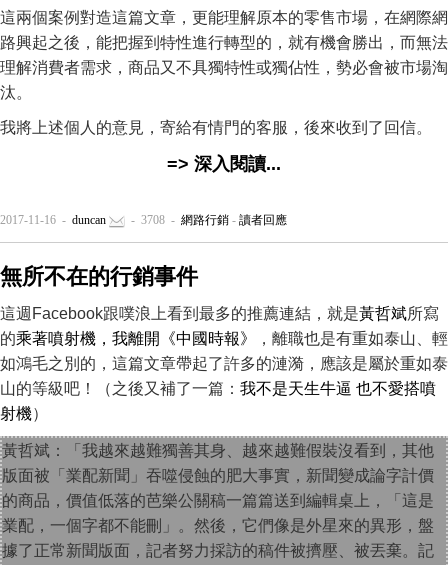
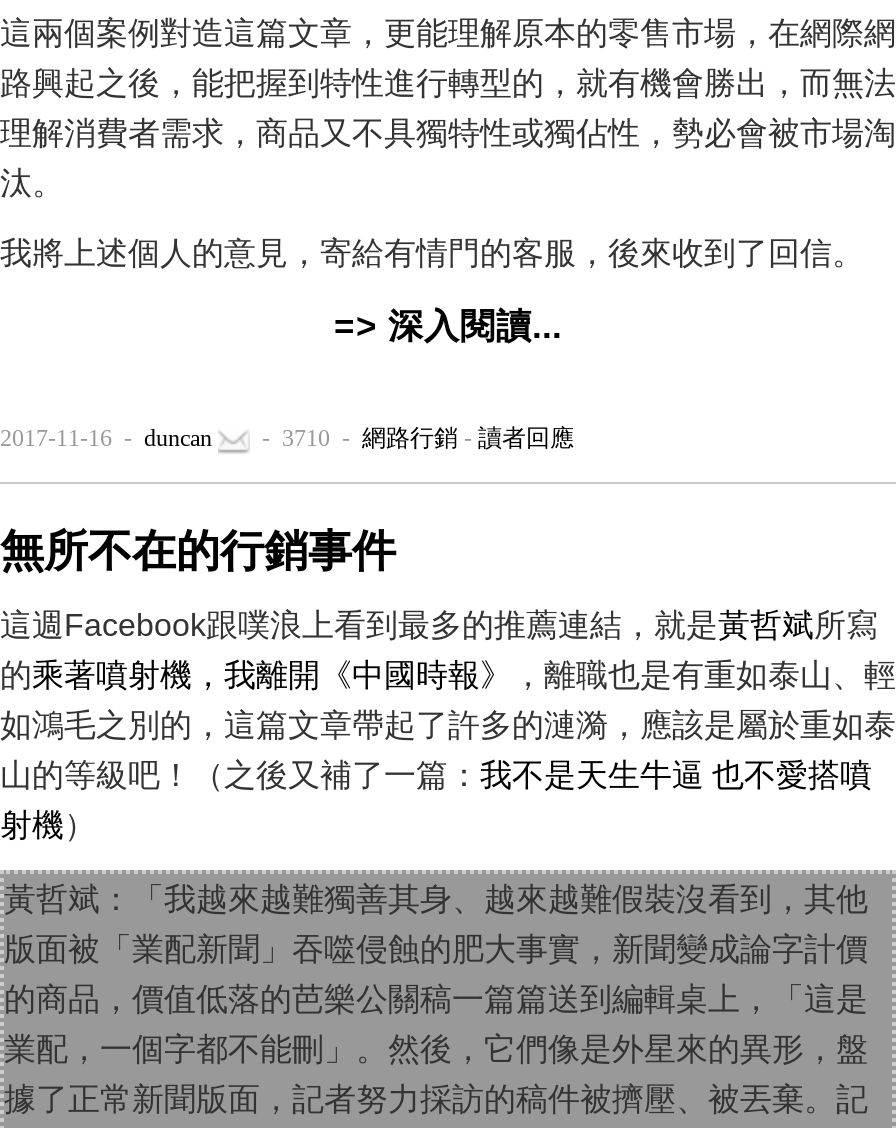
- - 3708 -網路行銷-讀者回應
+ - 3710 -網路行銷-讀者回應
